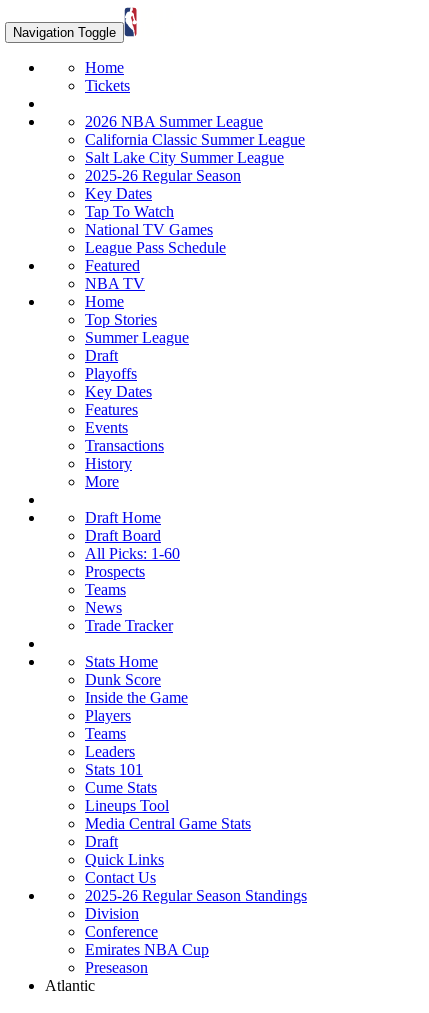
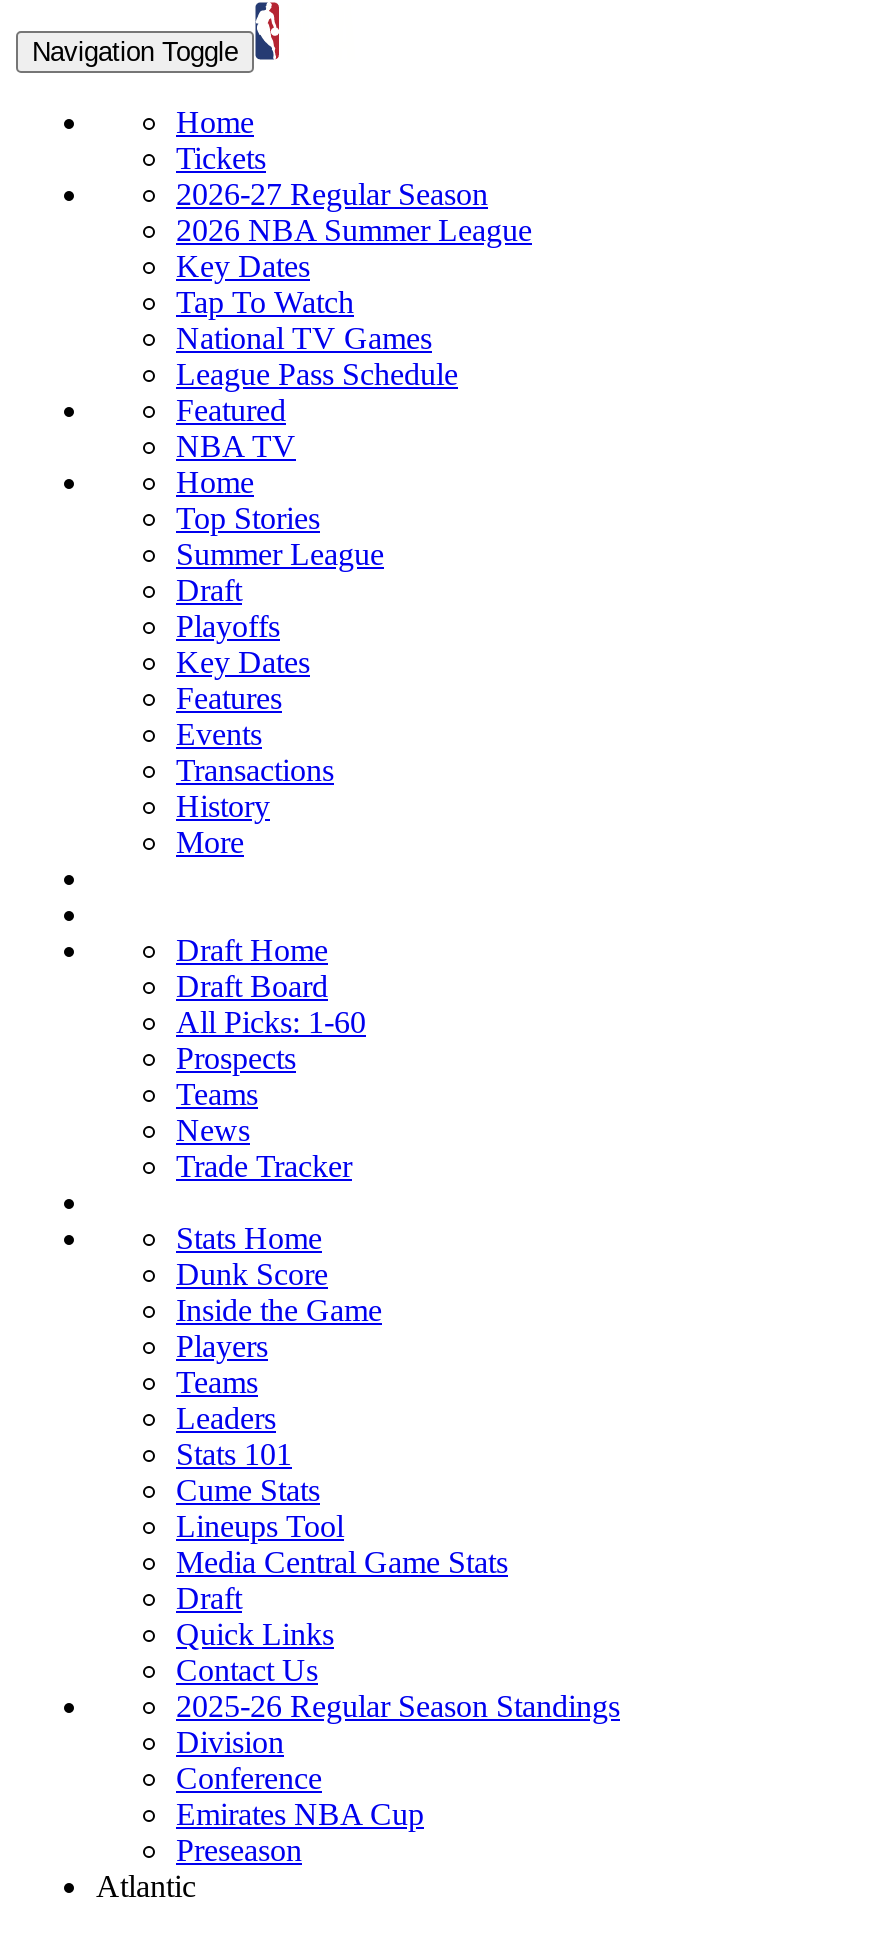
+ 2026-27 Regular Season

- California Classic Summer League
- Salt Lake City Summer League
- 2025-26 Regular Season

moved up: Key Dates | Tap To Watch | National TV Games | ... | History | More
